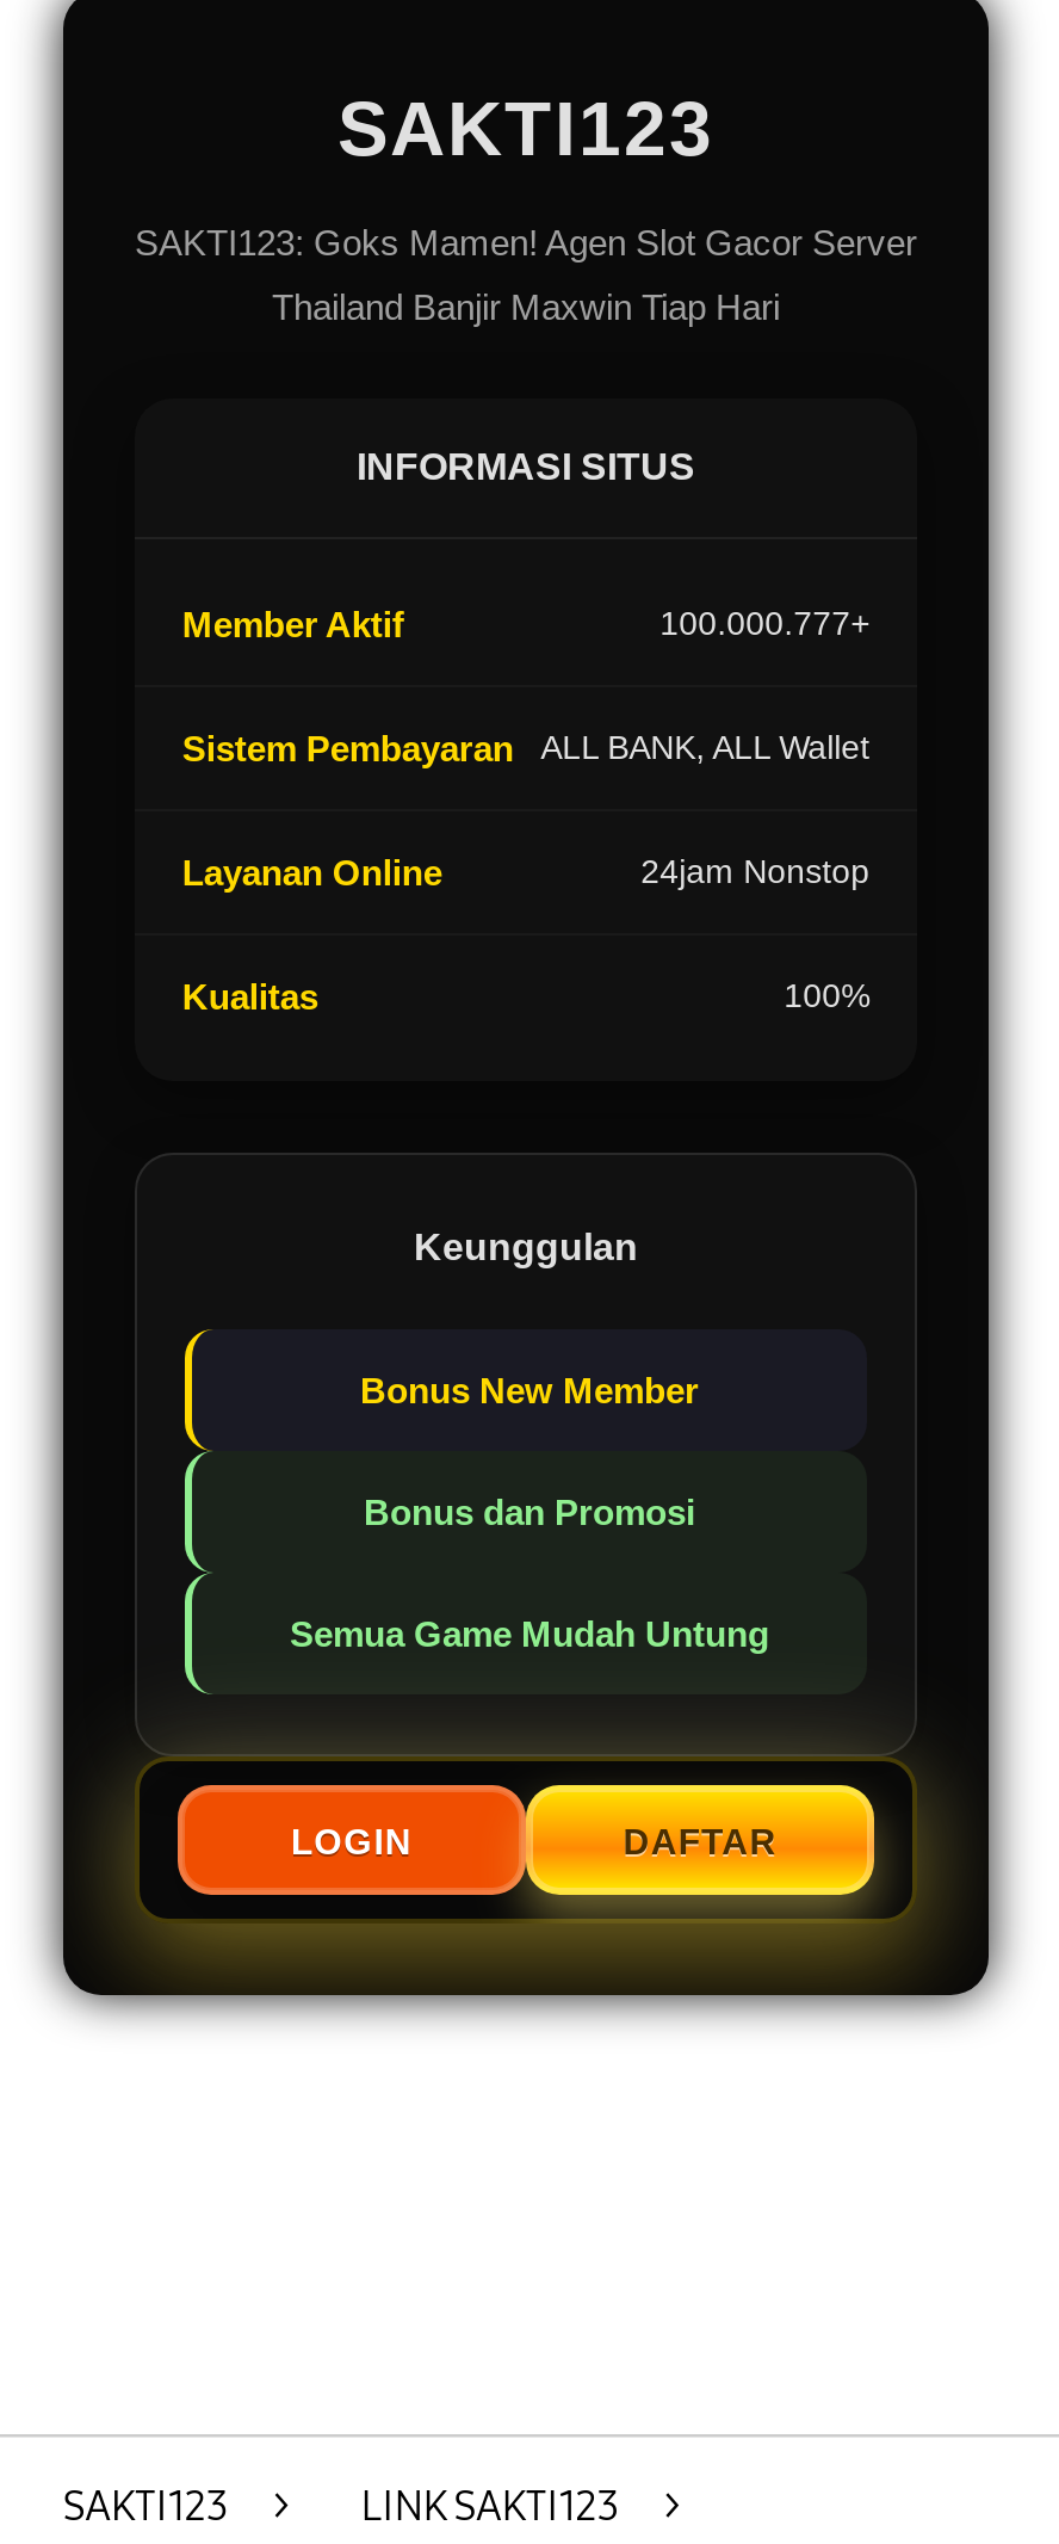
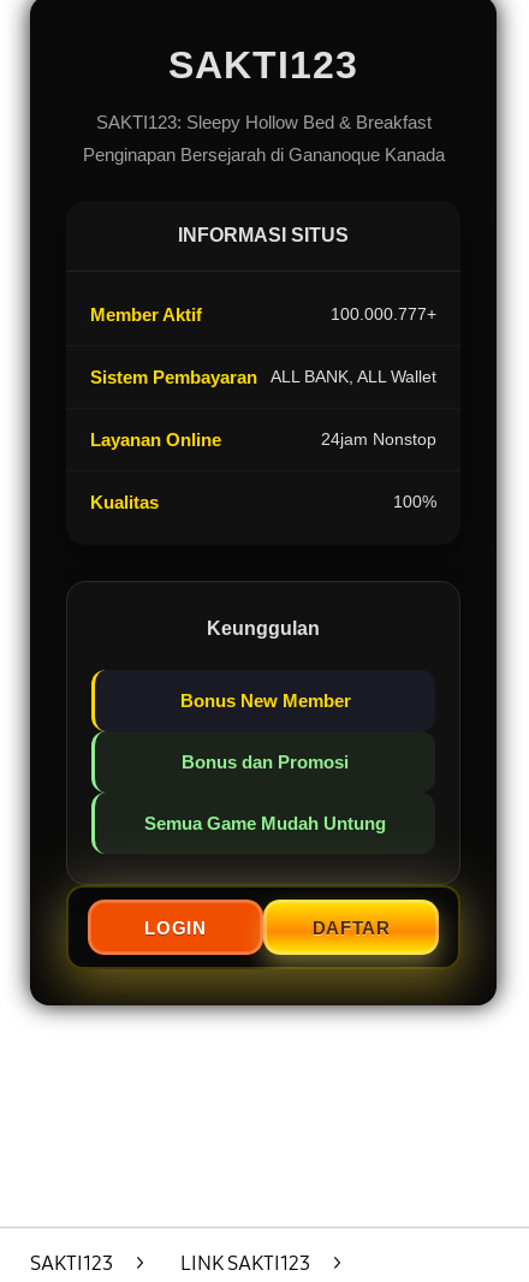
- SAKTI123: Goks Mamen! Agen Slot Gacor Server
+ SAKTI123: Sleepy Hollow Bed & Breakfast

- Thailand Banjir Maxwin Tiap Hari
+ Penginapan Bersejarah di Gananoque Kanada
